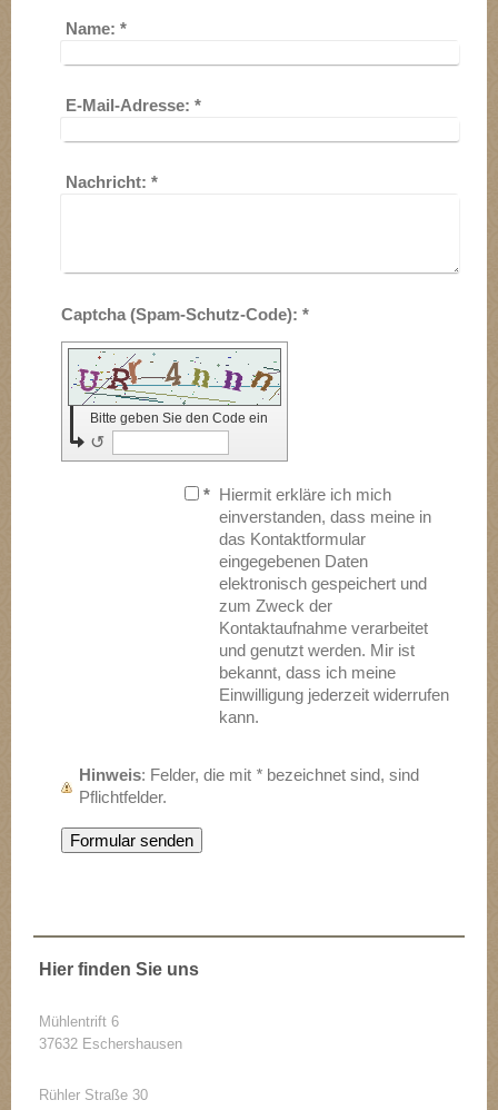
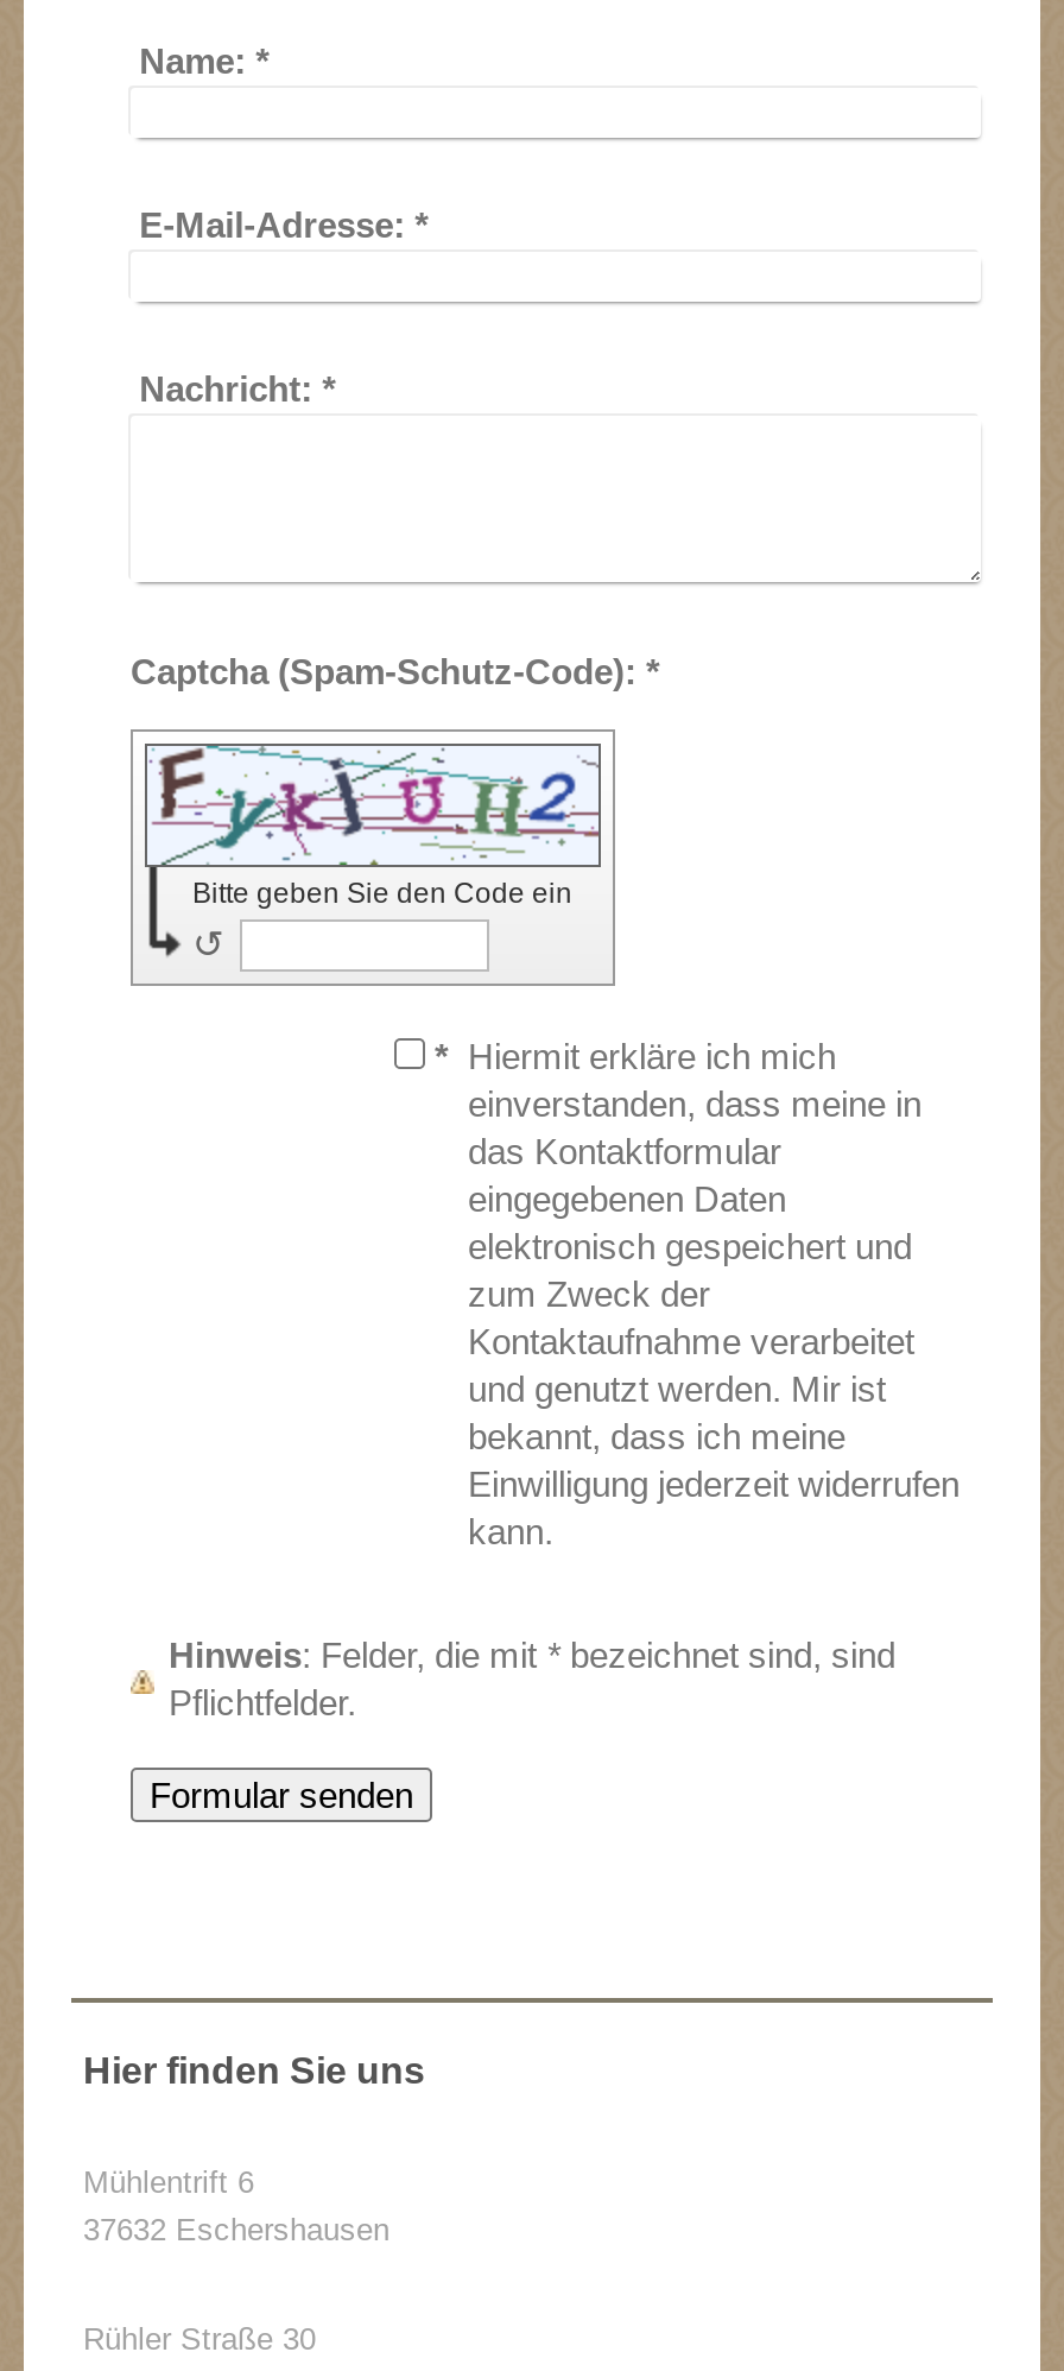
- [image]
+ [image]
